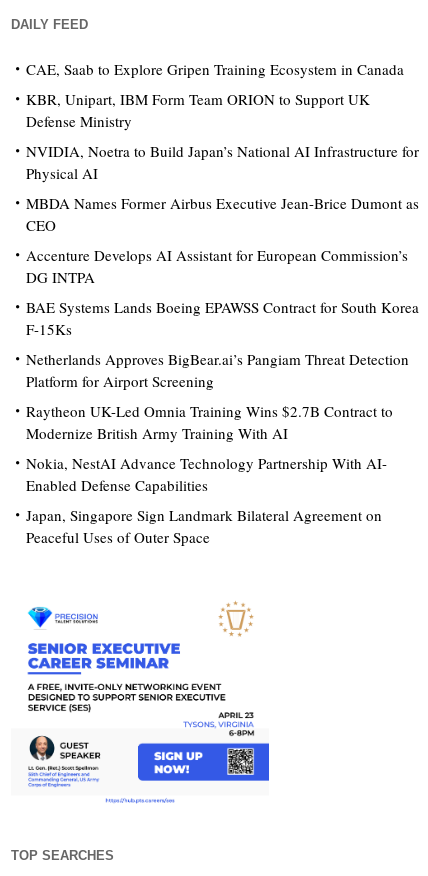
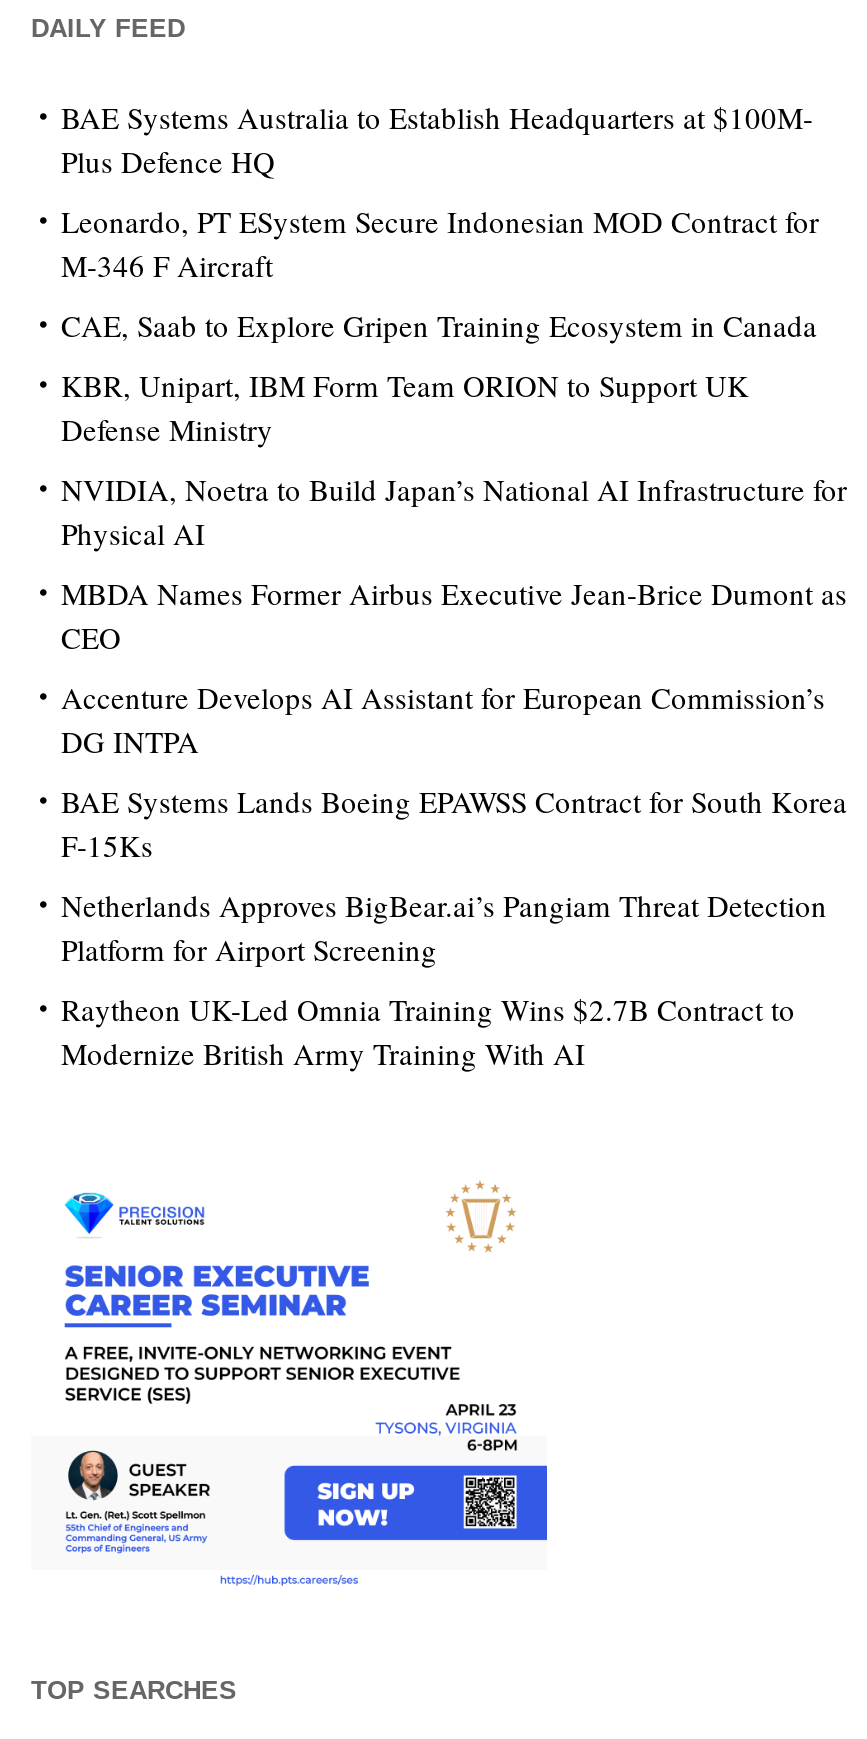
+ BAE Systems Australia to Establish Headquarters at $100M-
+ Plus Defence HQ
+ Leonardo, PT ESystem Secure Indonesian MOD Contract for
+ M-346 F Aircraft

moved down: CAE, Saab to Explore Gripen Training Ecosystem in Canada | KBR, Unipart, IBM Form Team ORION to Support UK | Defense Ministry | ... | Raytheon UK-Led Omnia Training Wins $2.7B Contract to | Modernize British Army Training With AI

- Nokia, NestAI Advance Technology Partnership With AI-
- Enabled Defense Capabilities
- Japan, Singapore Sign Landmark Bilateral Agreement on
- Peaceful Uses of Outer Space
